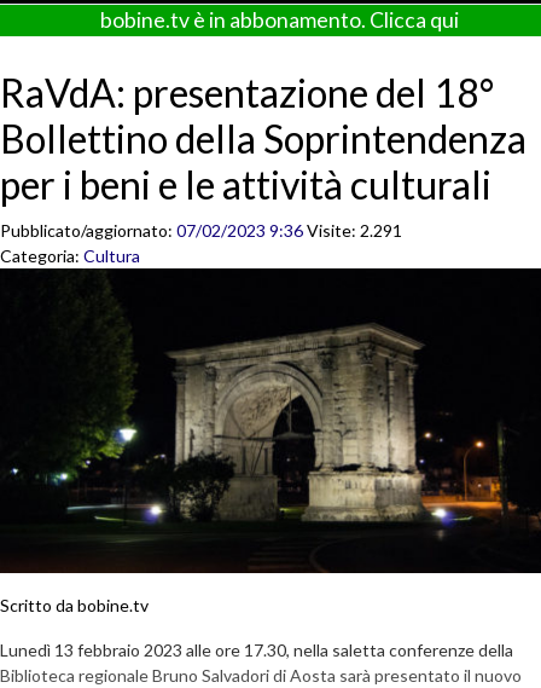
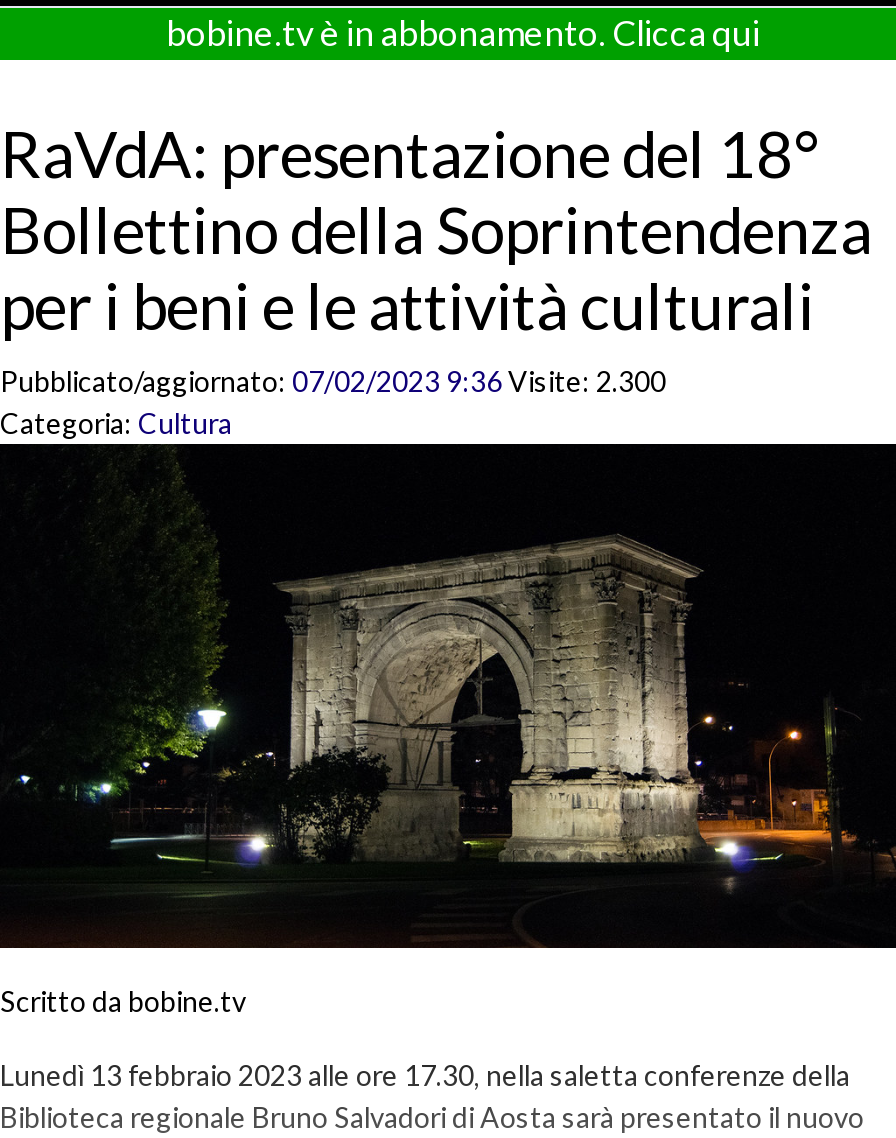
- Pubblicato/aggiornato: 07/02/2023 9:36 Visite: 2.291
+ Pubblicato/aggiornato: 07/02/2023 9:36 Visite: 2.300
